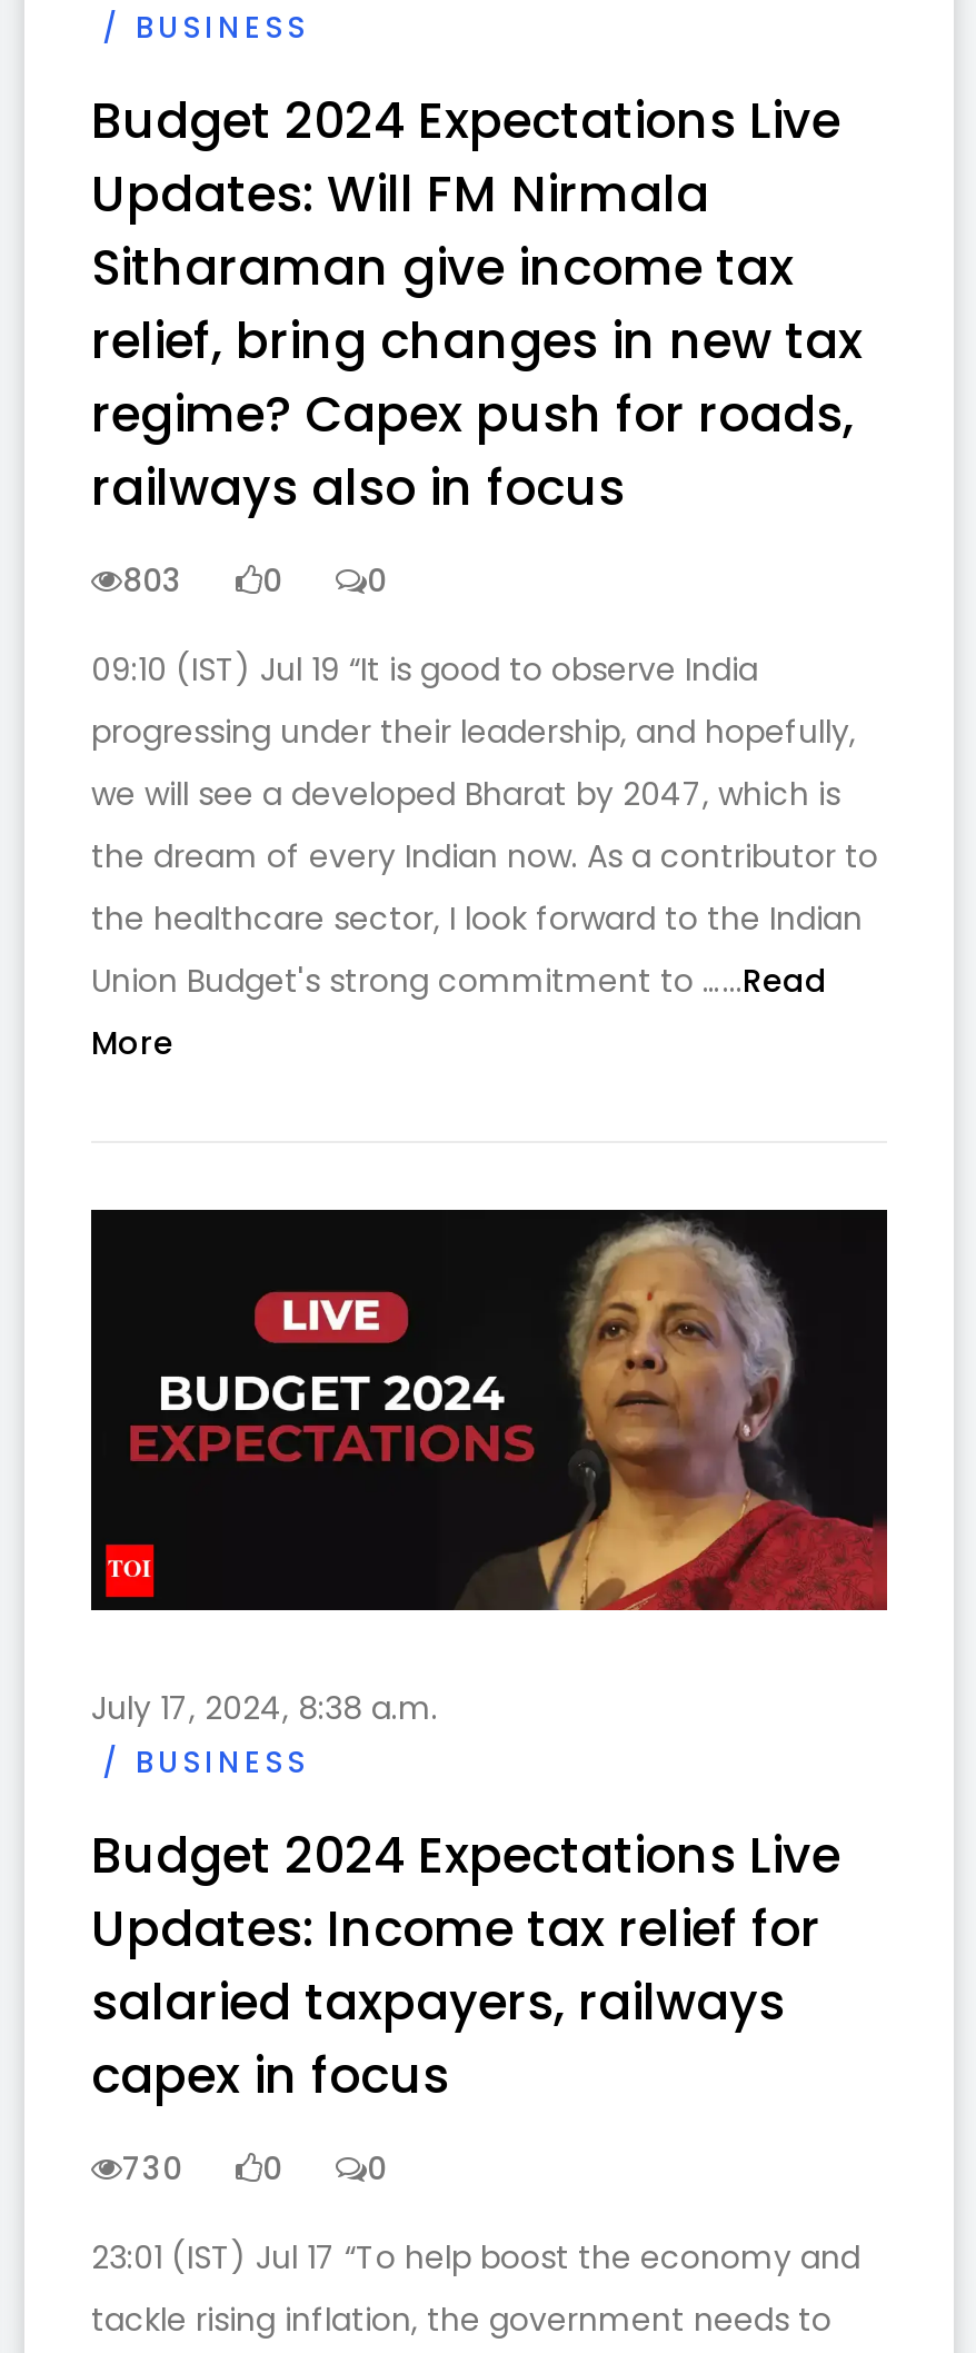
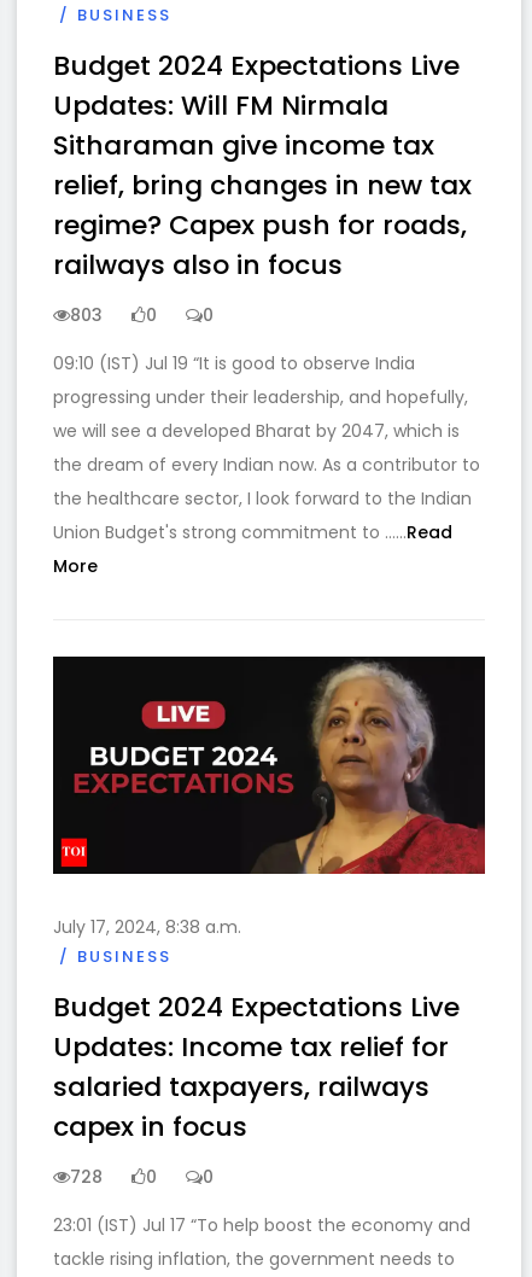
- 730 0 0
+ 728 0 0
